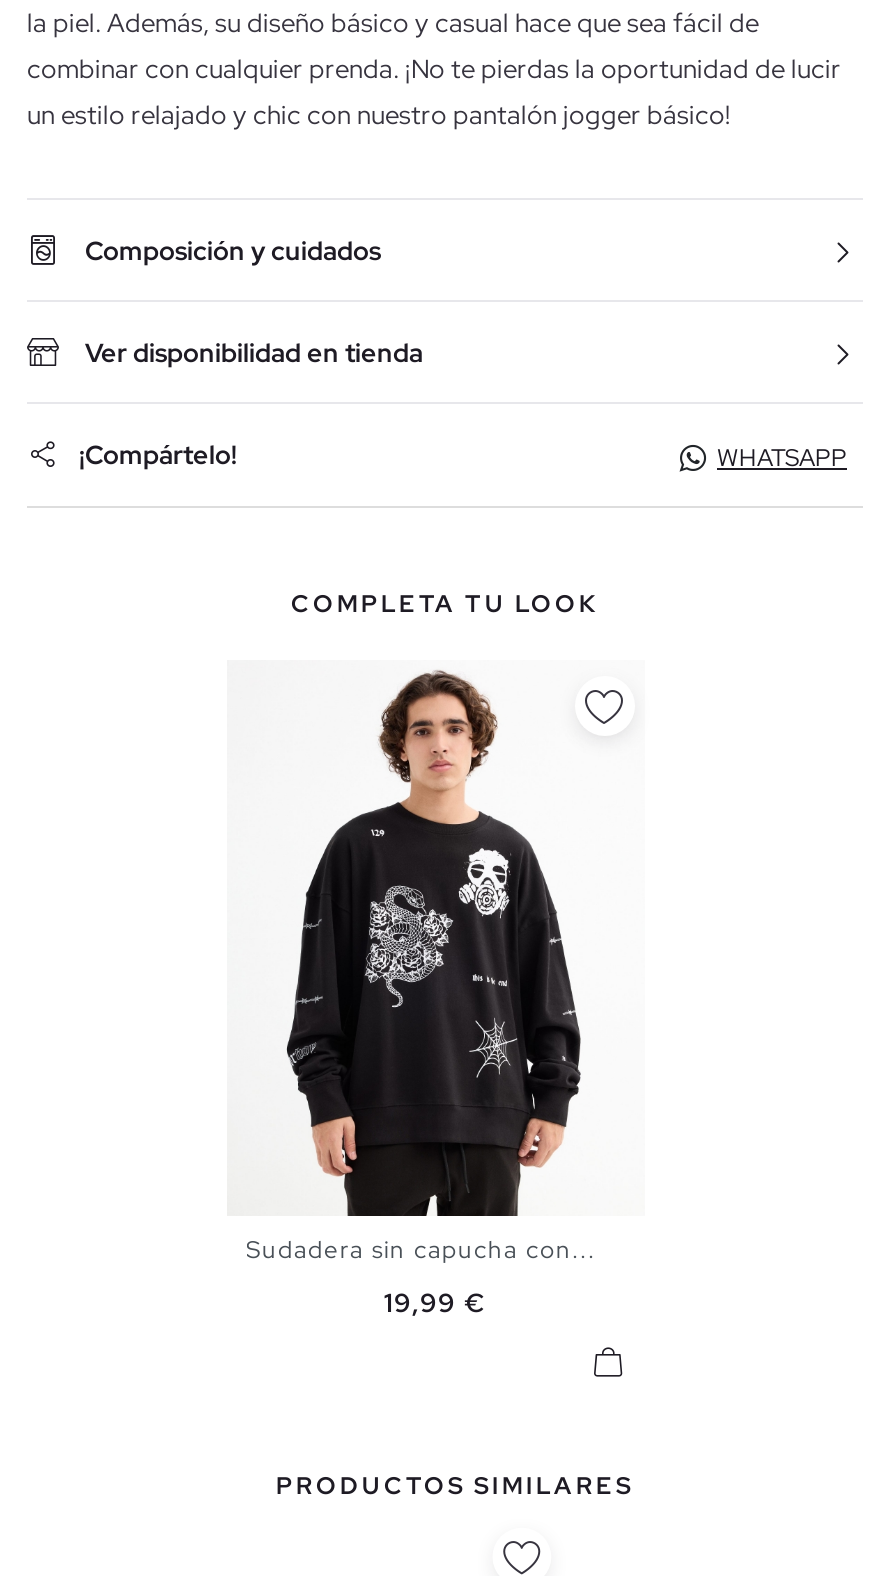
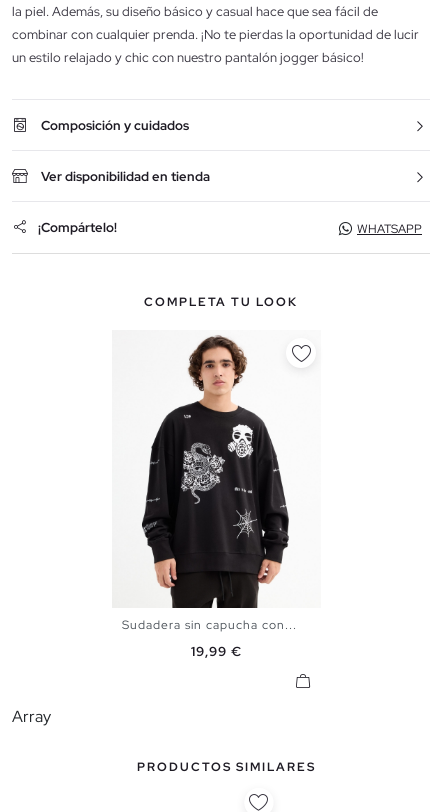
+ Array
